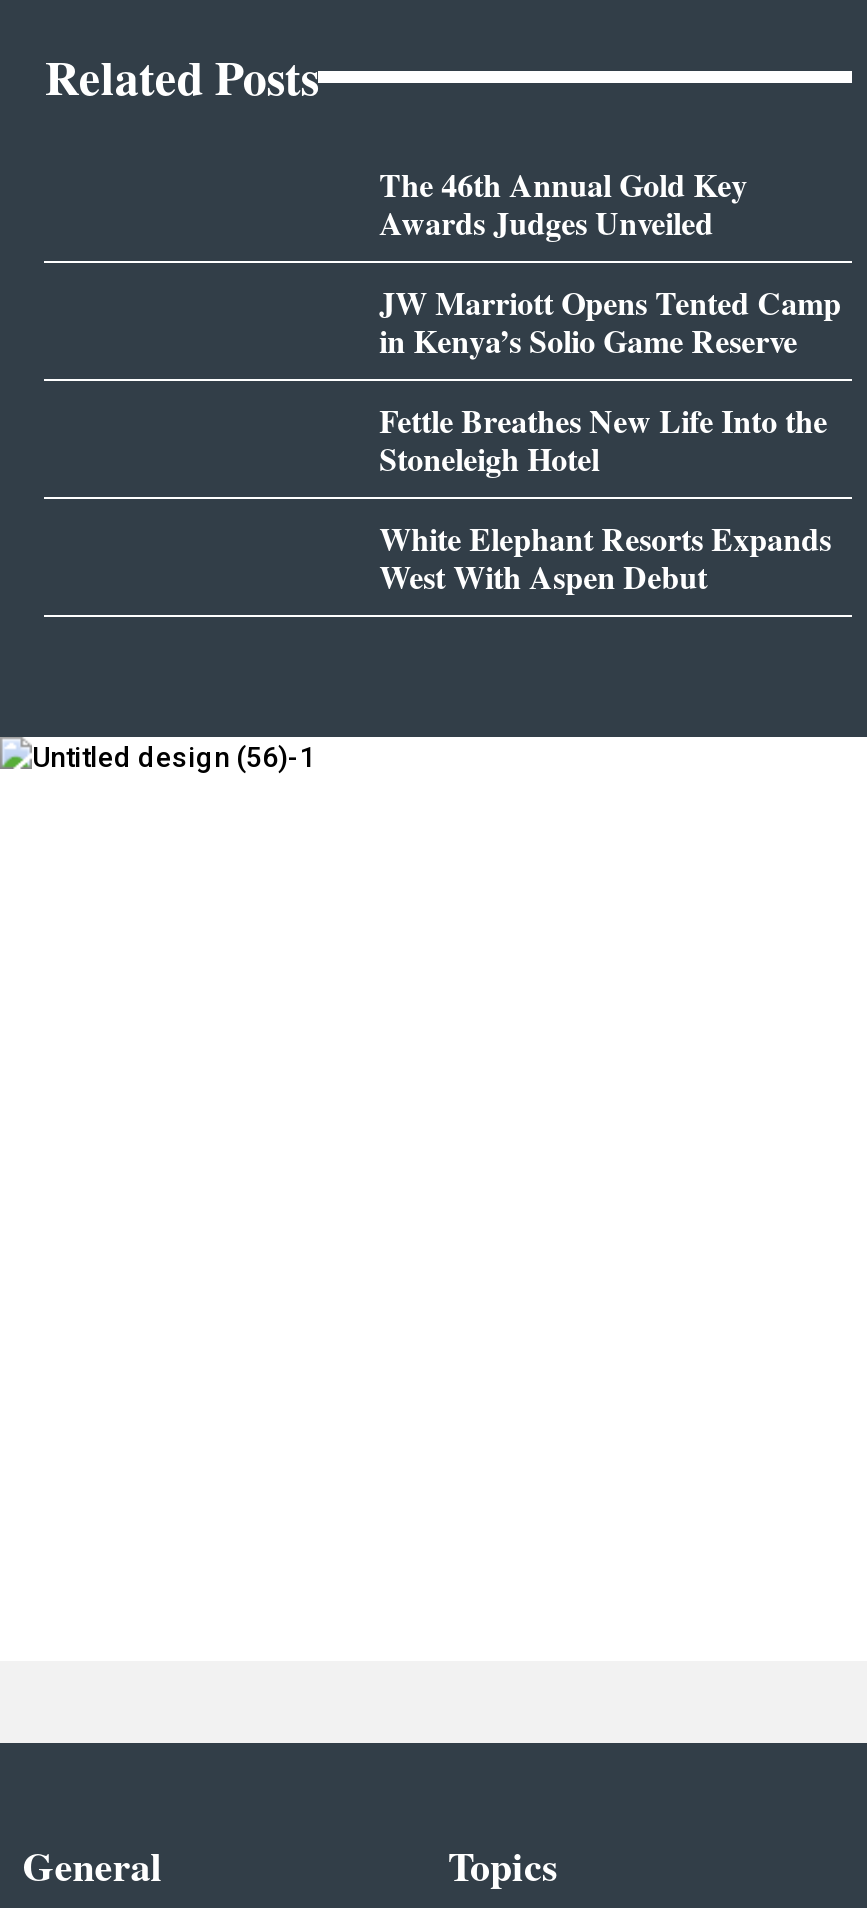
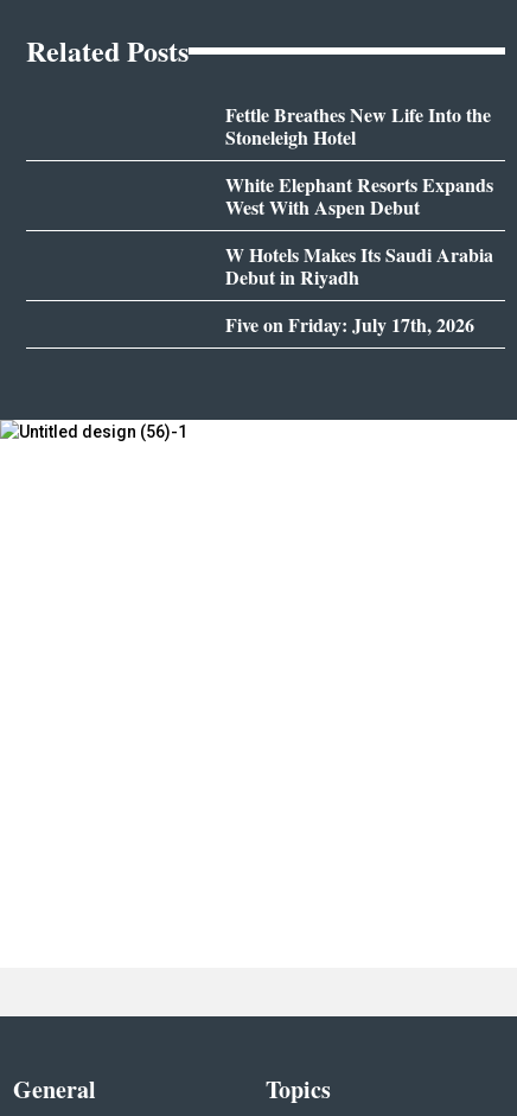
- The 46th Annual Gold Key
- Awards Judges Unveiled
- JW Marriott Opens Tented Camp
- in Kenya’s Solio Game Reserve

moved up: Fettle Breathes New Life Into the | Stoneleigh Hotel | White Elephant Resorts Expands | West With Aspen Debut

+ W Hotels Makes Its Saudi Arabia
+ Debut in Riyadh
+ Five on Friday: July 17th, 2026
